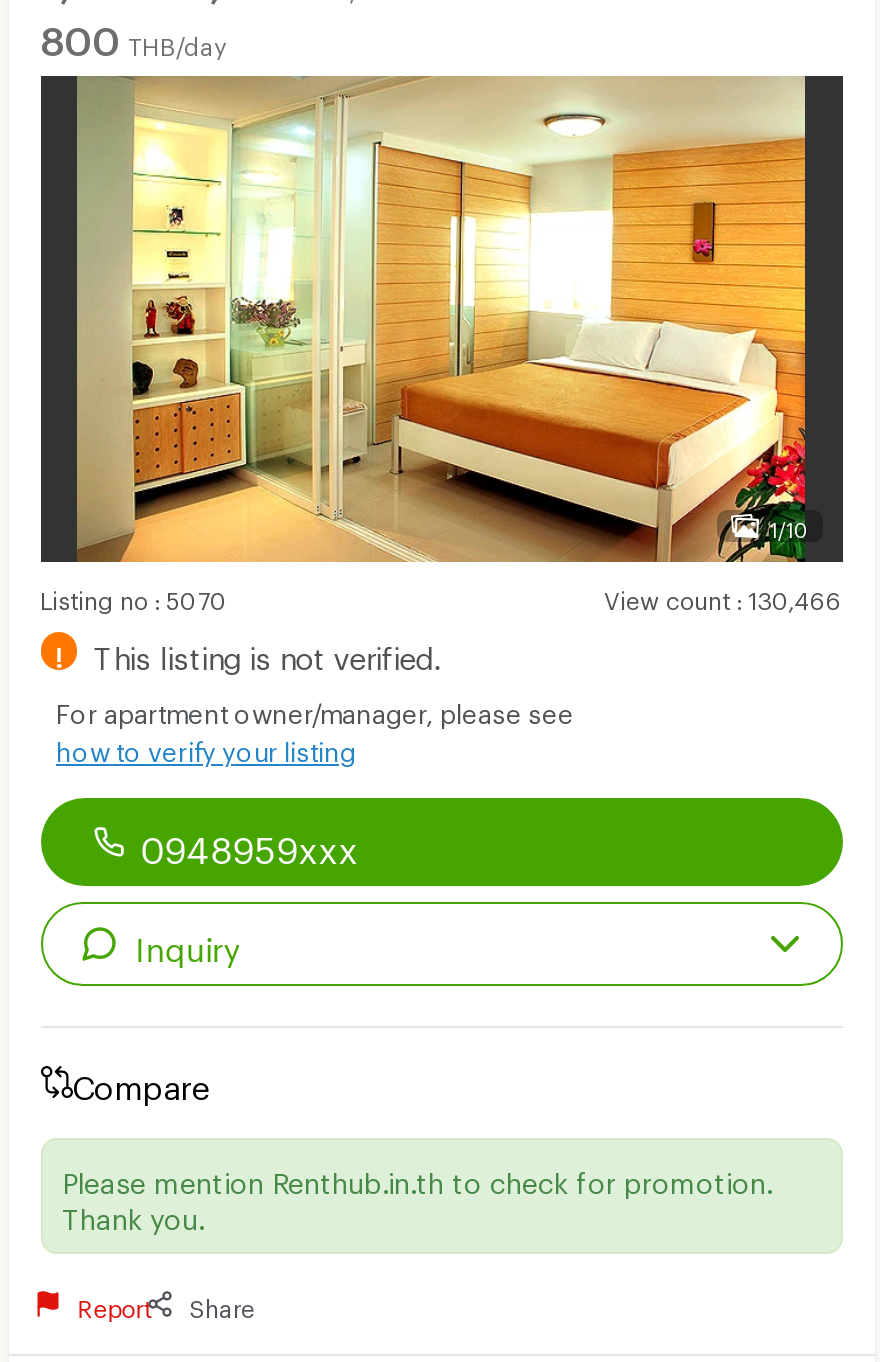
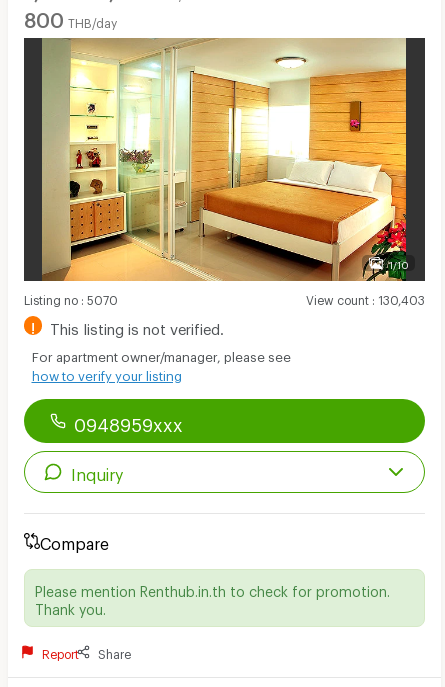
- View count: 130,466
+ View count: 130,403
